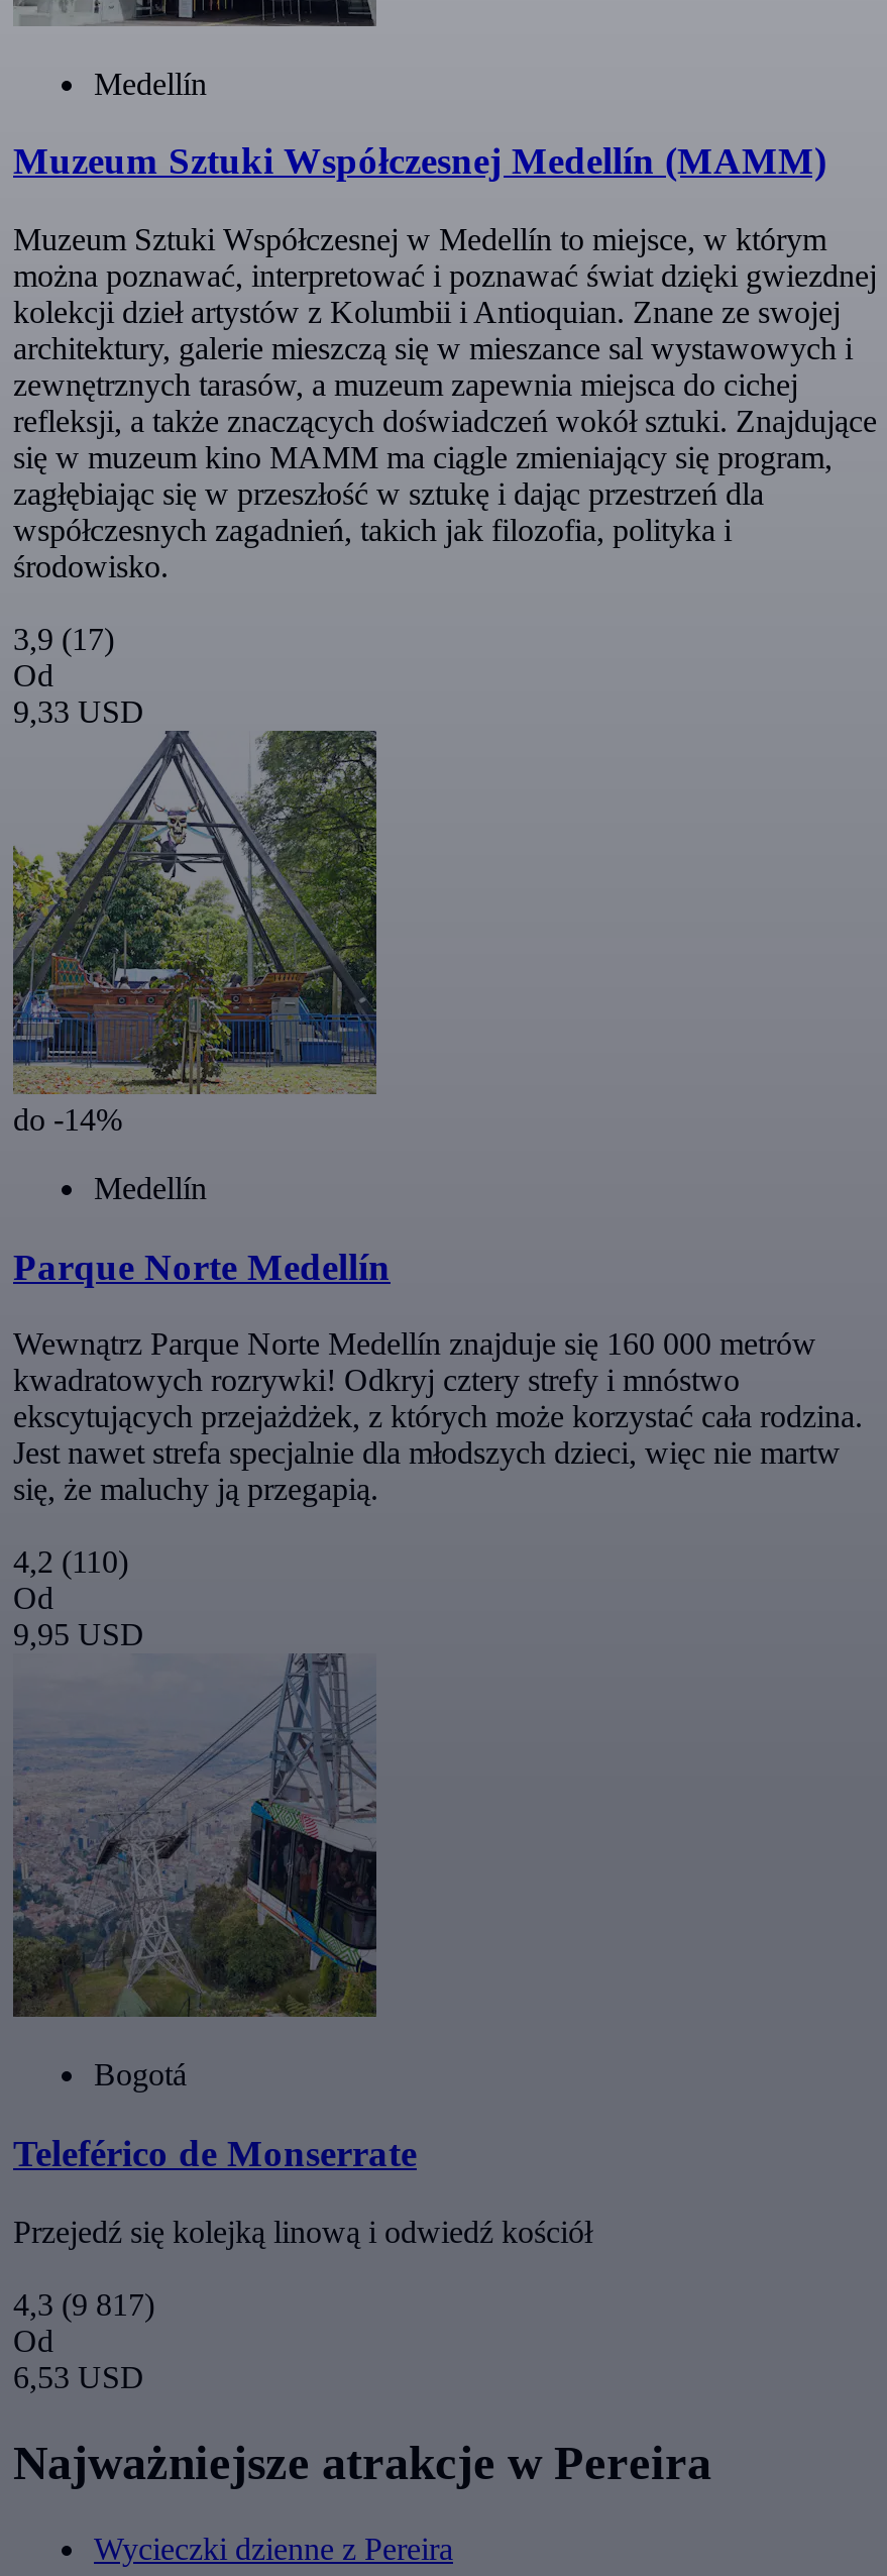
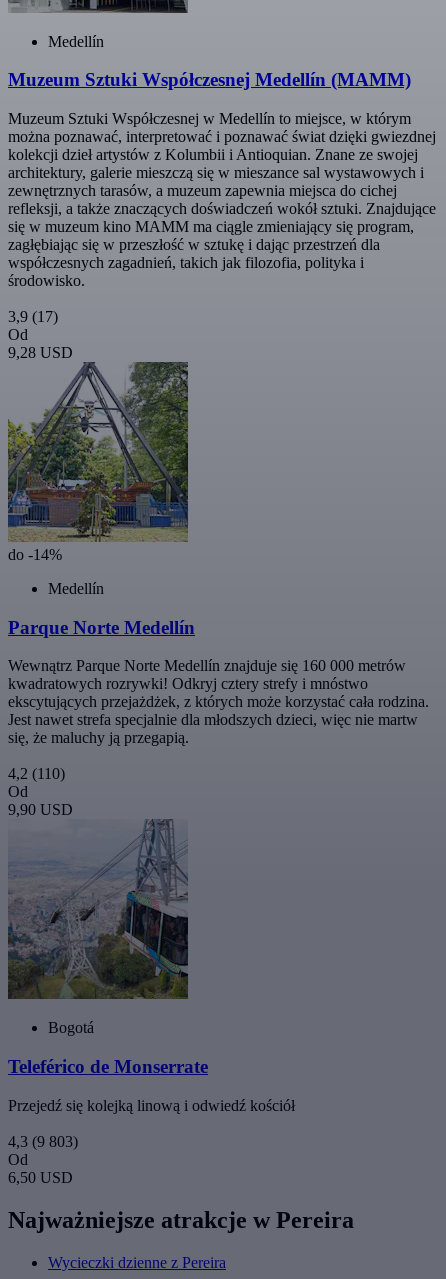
- 9,33 USD
+ 9,28 USD

- 9,95 USD
+ 9,90 USD

- 4,3 (9 817)
+ 4,3 (9 803)

- 6,53 USD
+ 6,50 USD
